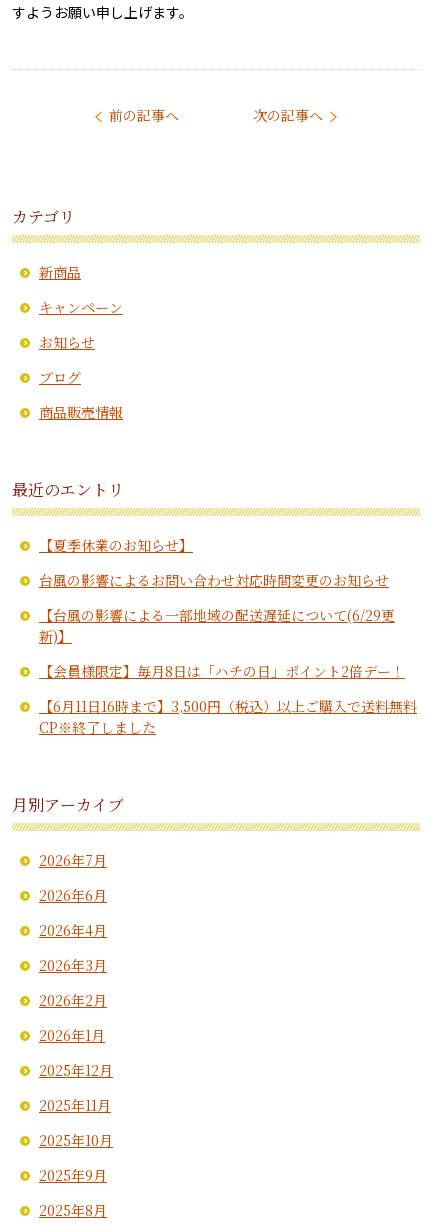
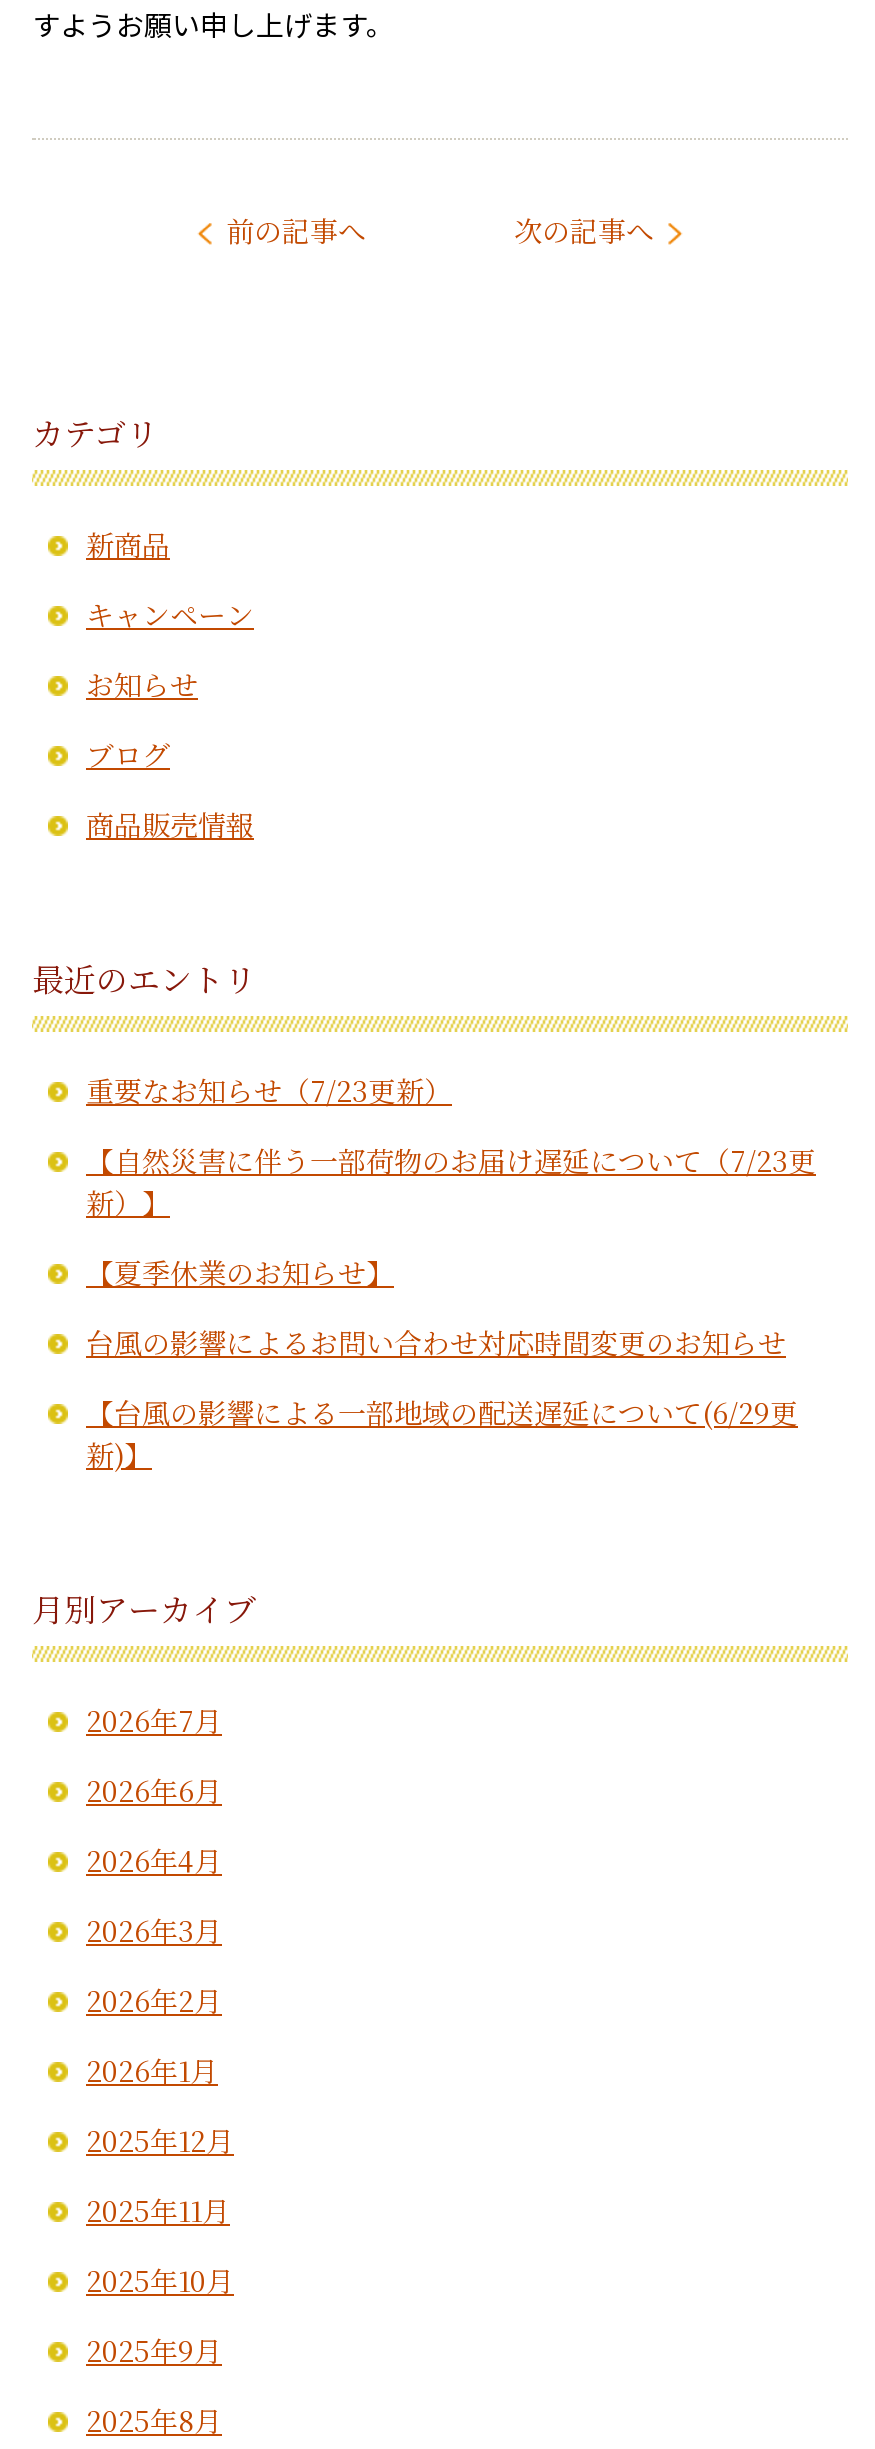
+ 重要なお知らせ（7/23更新）
+ 【自然災害に伴う一部荷物のお届け遅延について（7/23更
+ 新）】

moved down: 【夏季休業のお知らせ】 | 台風の影響によるお問い合わせ対応時間変更のお知らせ | 【台風の影響による一部地域の配送遅延について(6/29更 | 新)】

- 【会員様限定】毎月8日は「ハチの日」ポイント2倍デー！
- 【6月11日16時まで】3,500円（税込）以上ご購入で送料無料
- CP※終了しました
